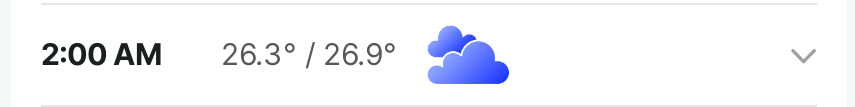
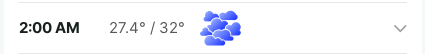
- [image]
- 2:00 AM 26.3° / 26.9°
+ [image]
+ 2:00 AM 27.4° / 32°
